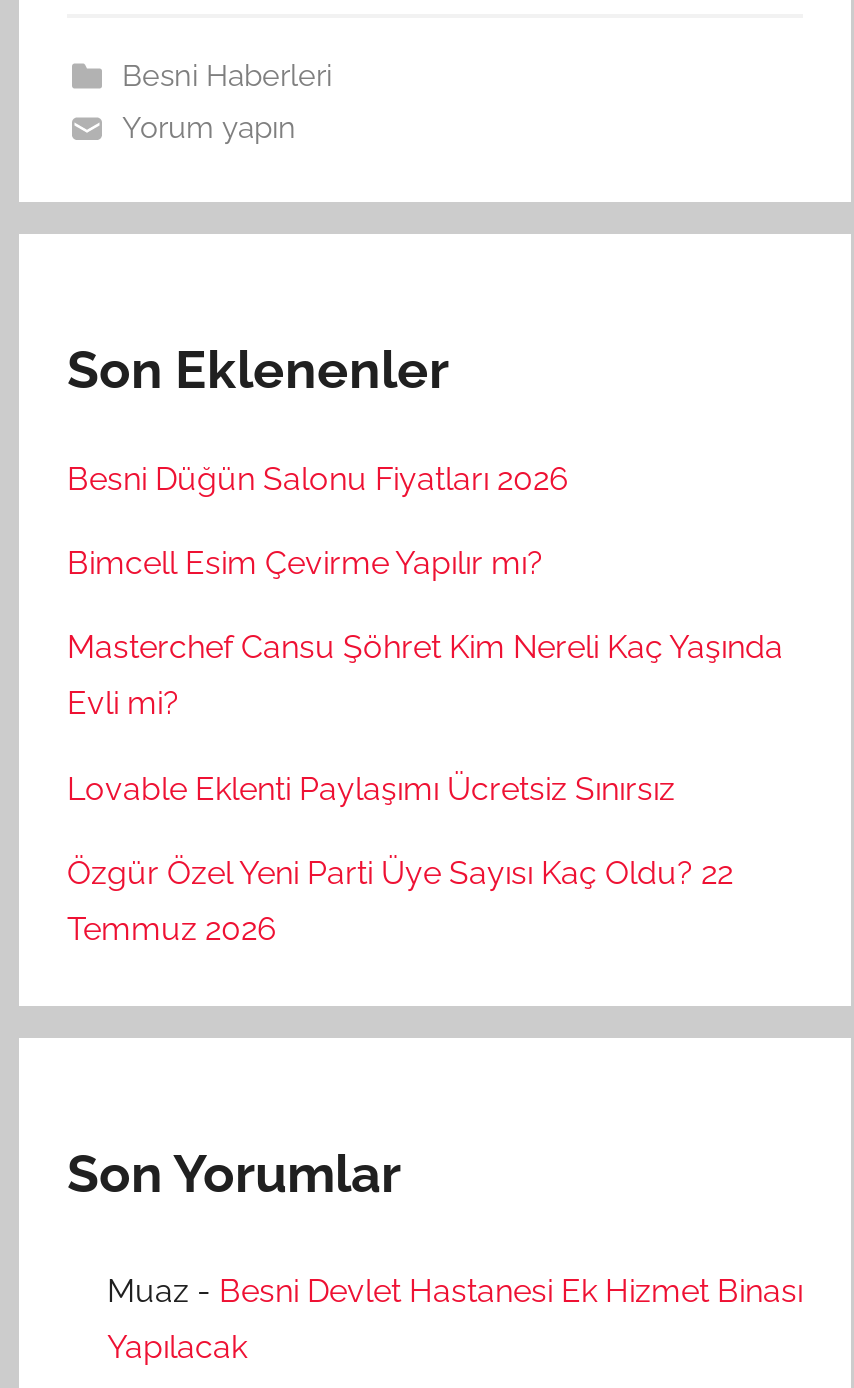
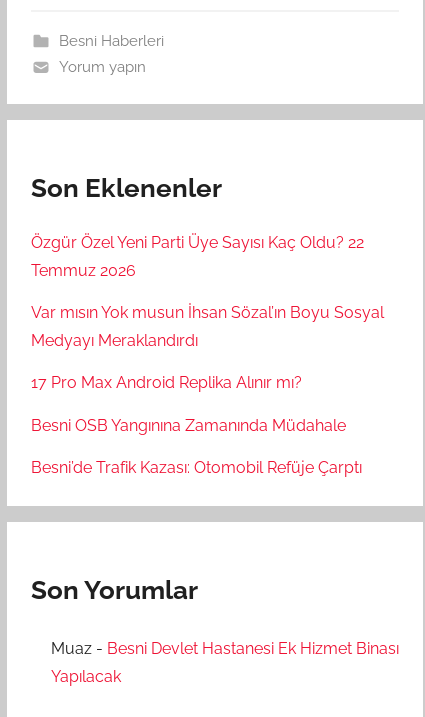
- Besni Düğün Salonu Fiyatları 2026
- Bimcell Esim Çevirme Yapılır mı?
- Masterchef Cansu Şöhret Kim Nereli Kaç Yaşında
- Evli mi?
- Lovable Eklenti Paylaşımı Ücretsiz Sınırsız

moved up: Özgür Özel Yeni Parti Üye Sayısı Kaç Oldu? 22 | Temmuz 2026

+ Var mısın Yok musun İhsan Sözal’ın Boyu Sosyal
+ Medyayı Meraklandırdı
+ 17 Pro Max Android Replika Alınır mı?
+ Besni OSB Yangınına Zamanında Müdahale
+ Besni’de Trafik Kazası: Otomobil Refüje Çarptı
